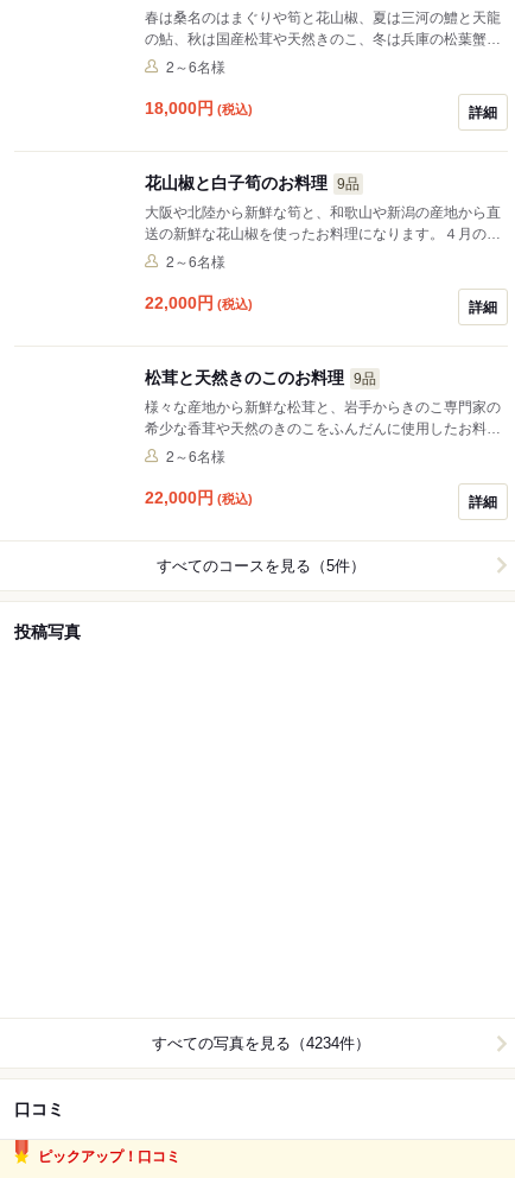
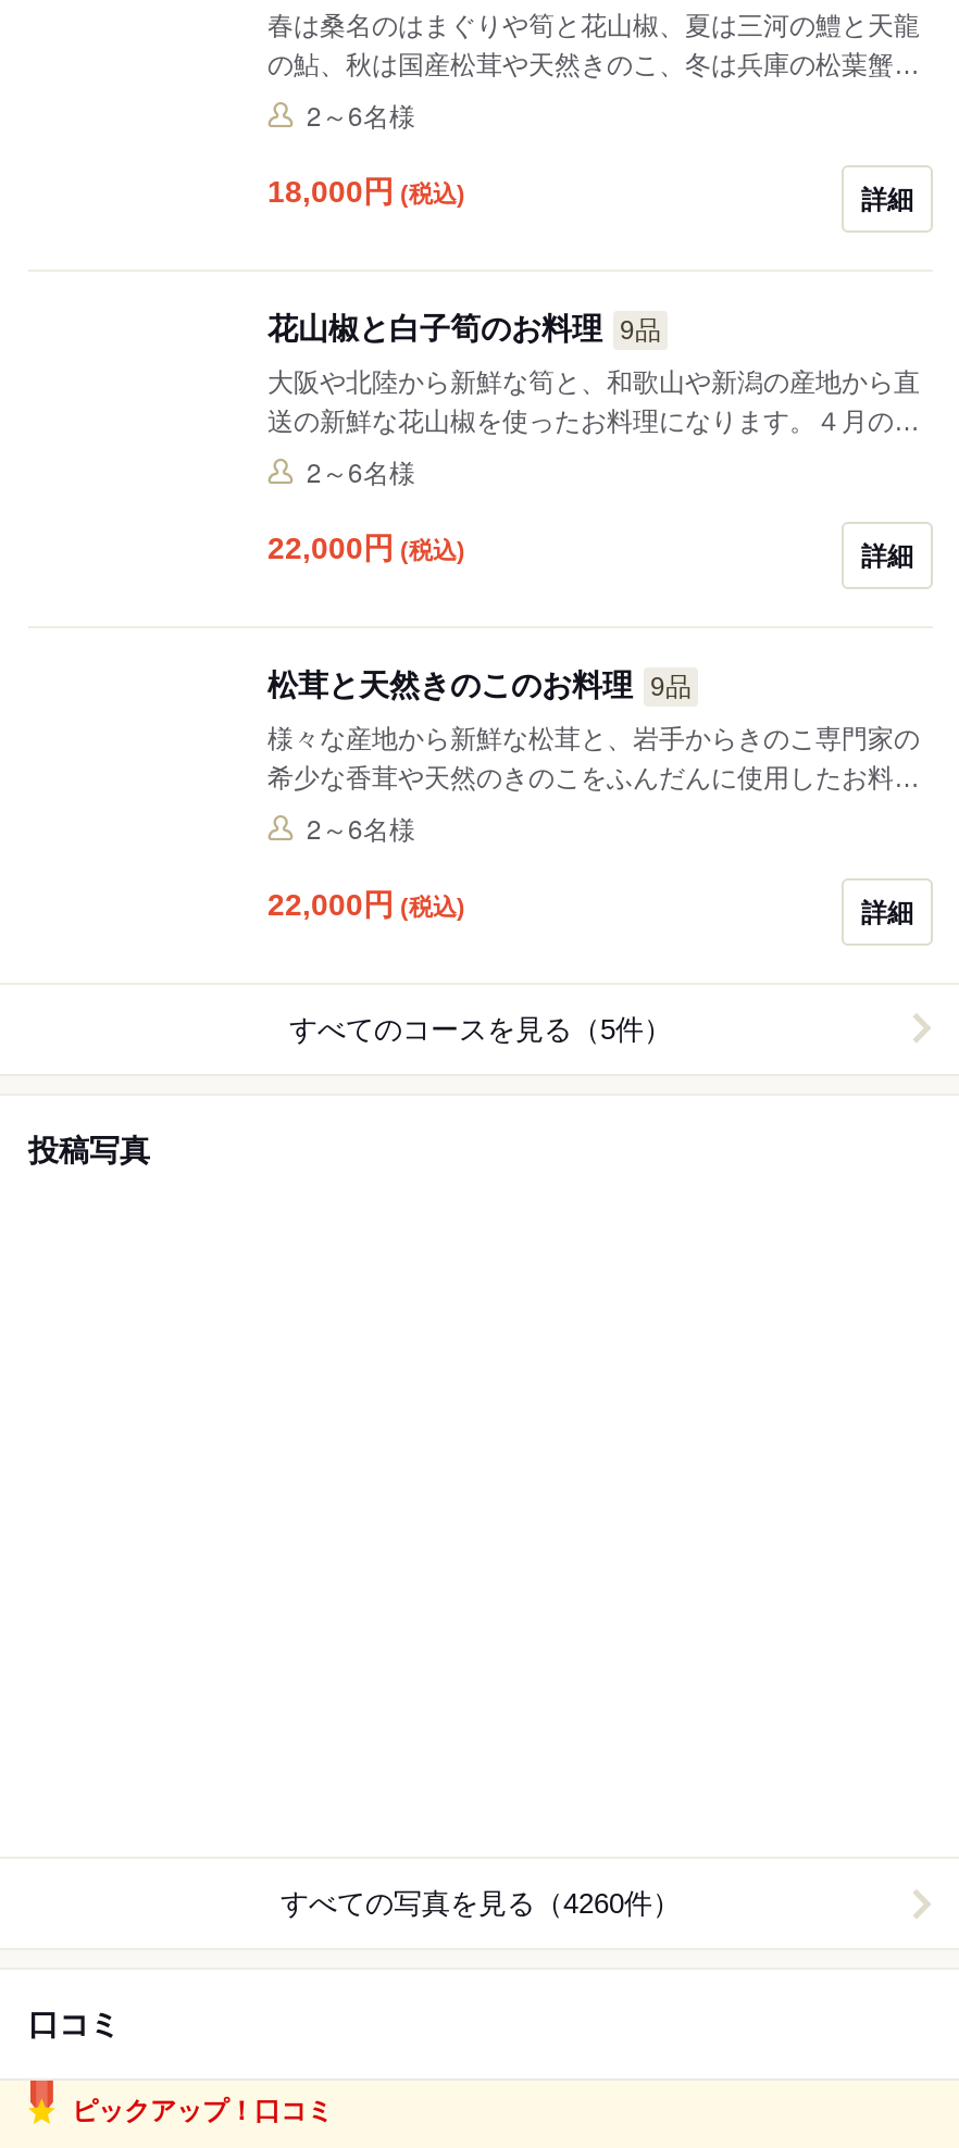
- すべての写真を見る（4234件）
+ すべての写真を見る（4260件）
